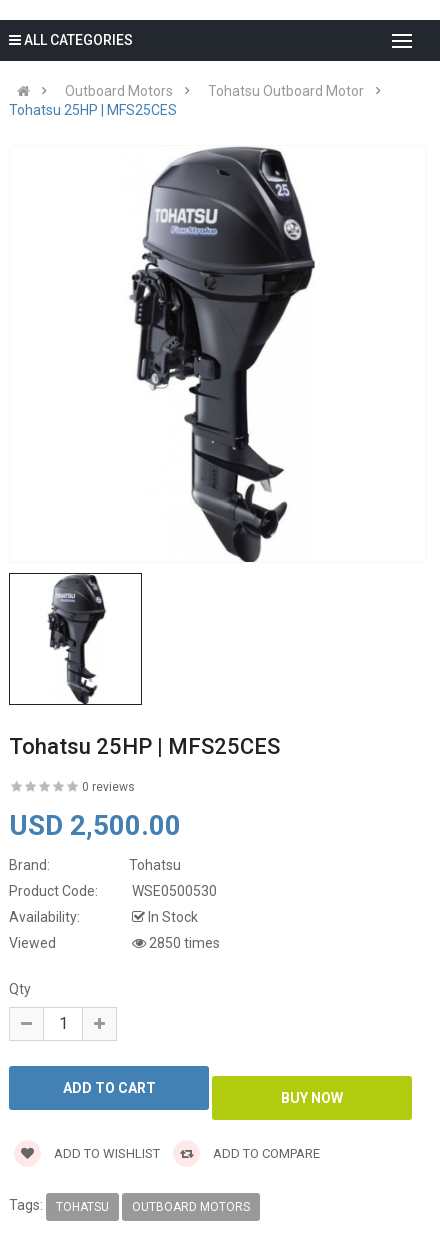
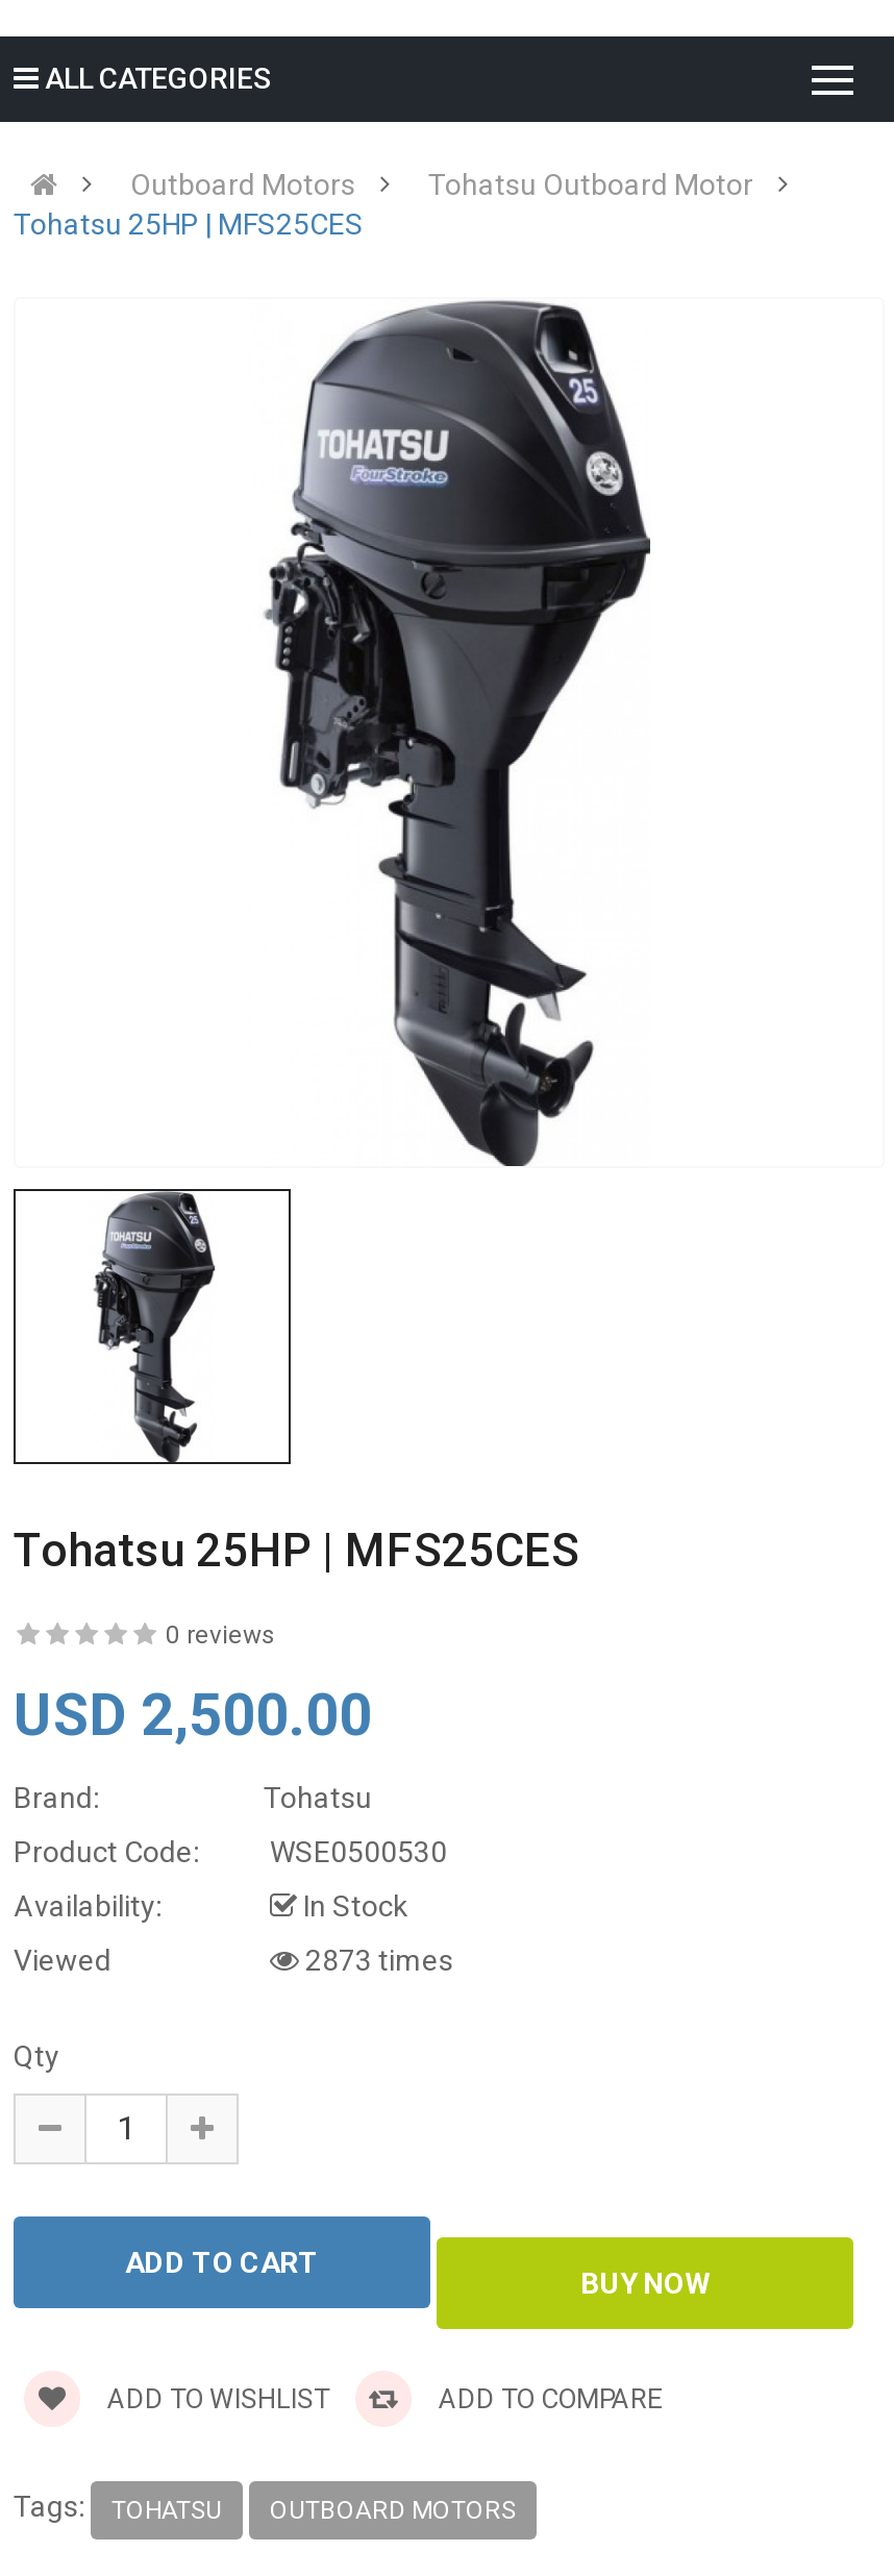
- 2850 times
+ 2873 times
